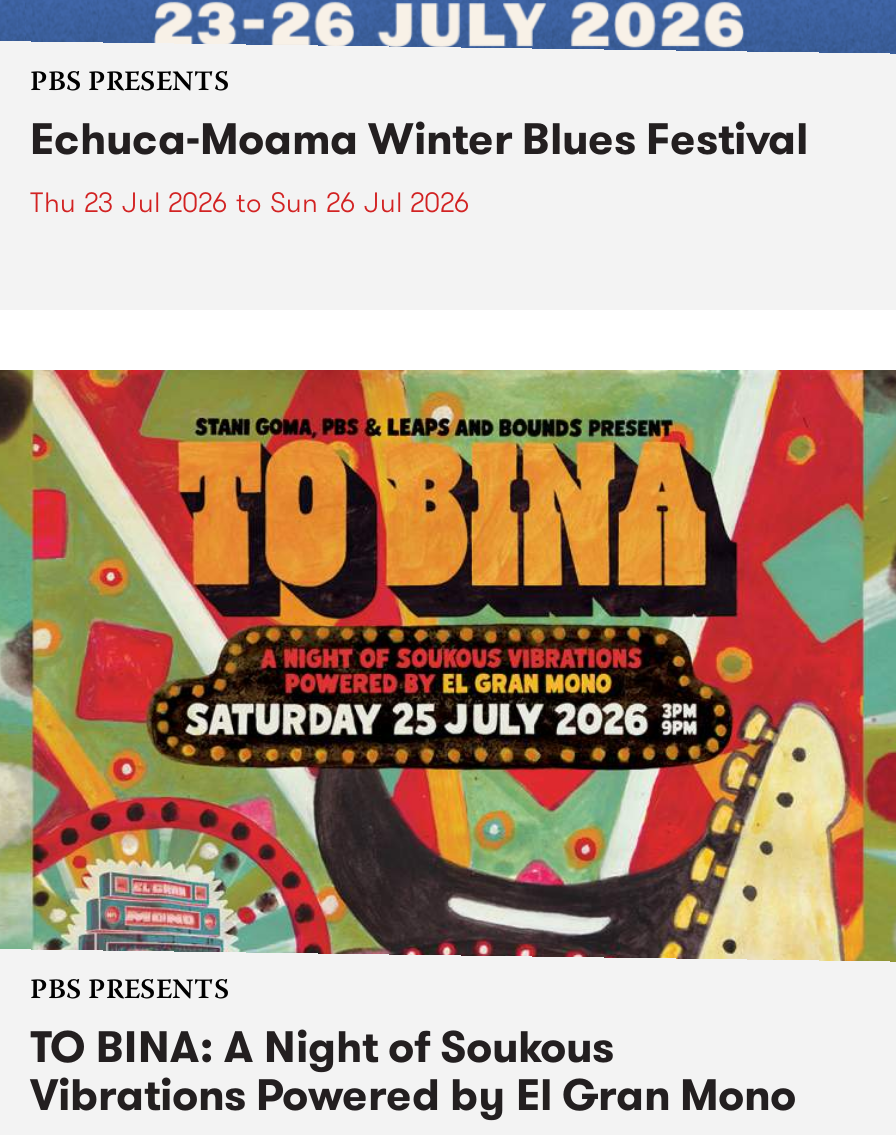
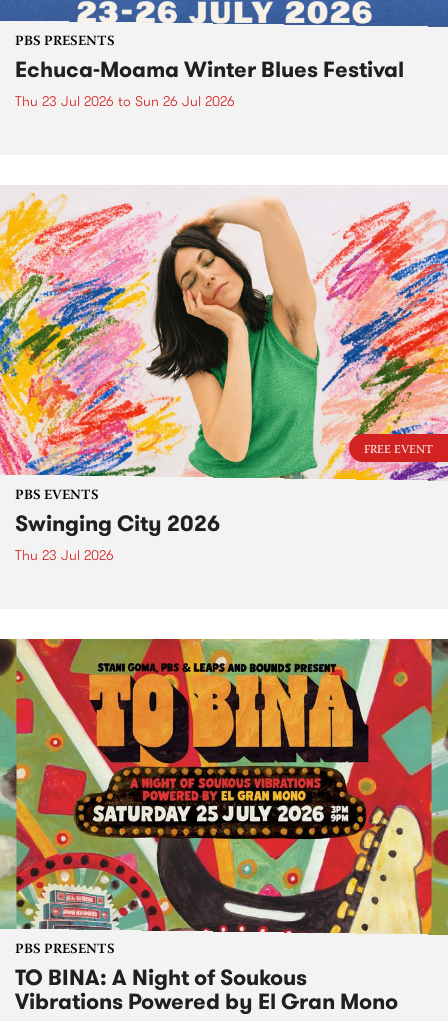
+ [image]
+ FREE EVENT
+ PBS EVENTS
+ Swinging City 2026
+ Thu 23 Jul 2026
